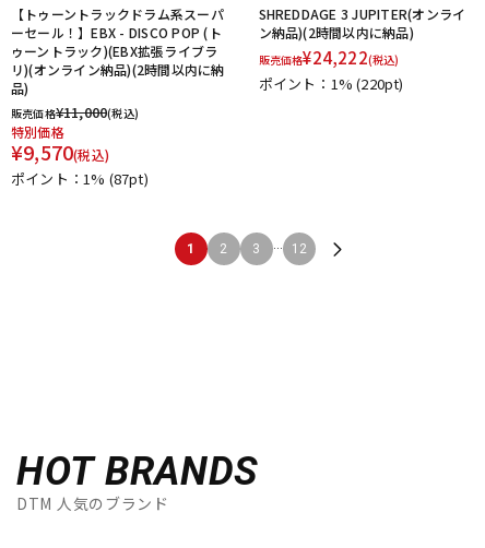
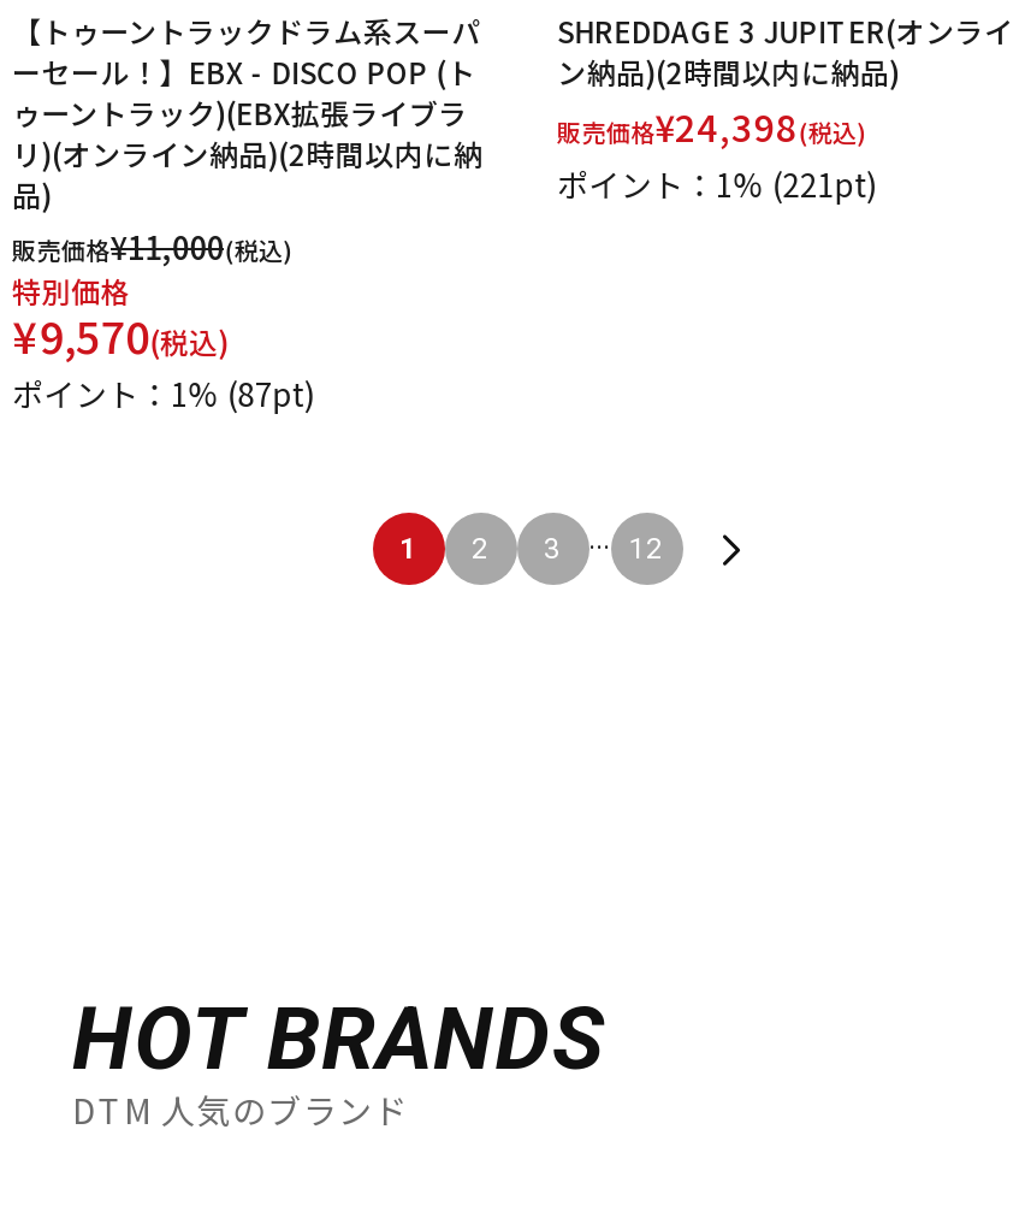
- 販売価格¥24,222(税込)
+ 販売価格¥24,398(税込)

- ポイント：1% (220pt)
+ ポイント：1% (221pt)
